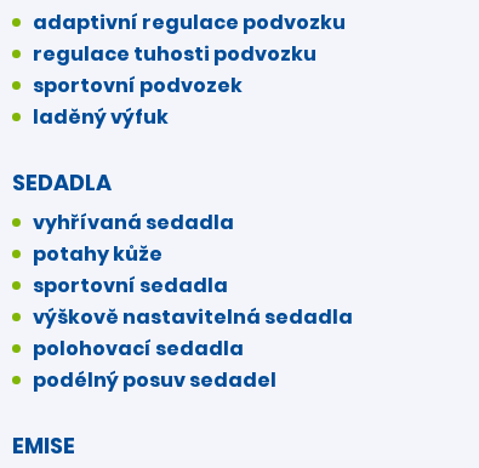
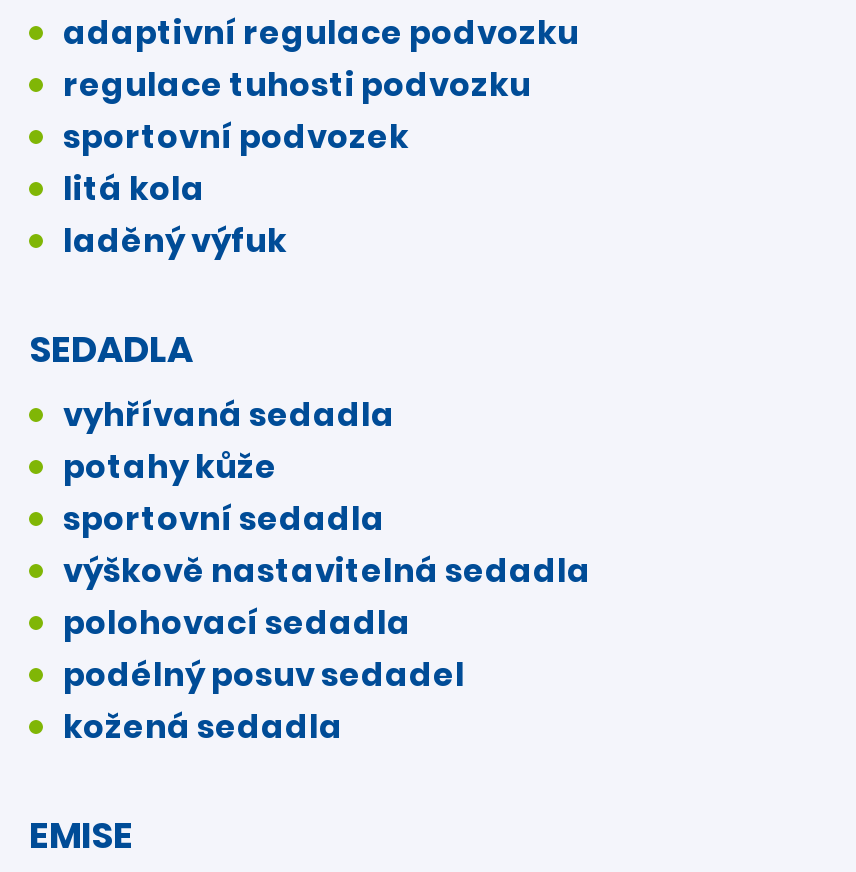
+ litá kola

+ kožená sedadla
